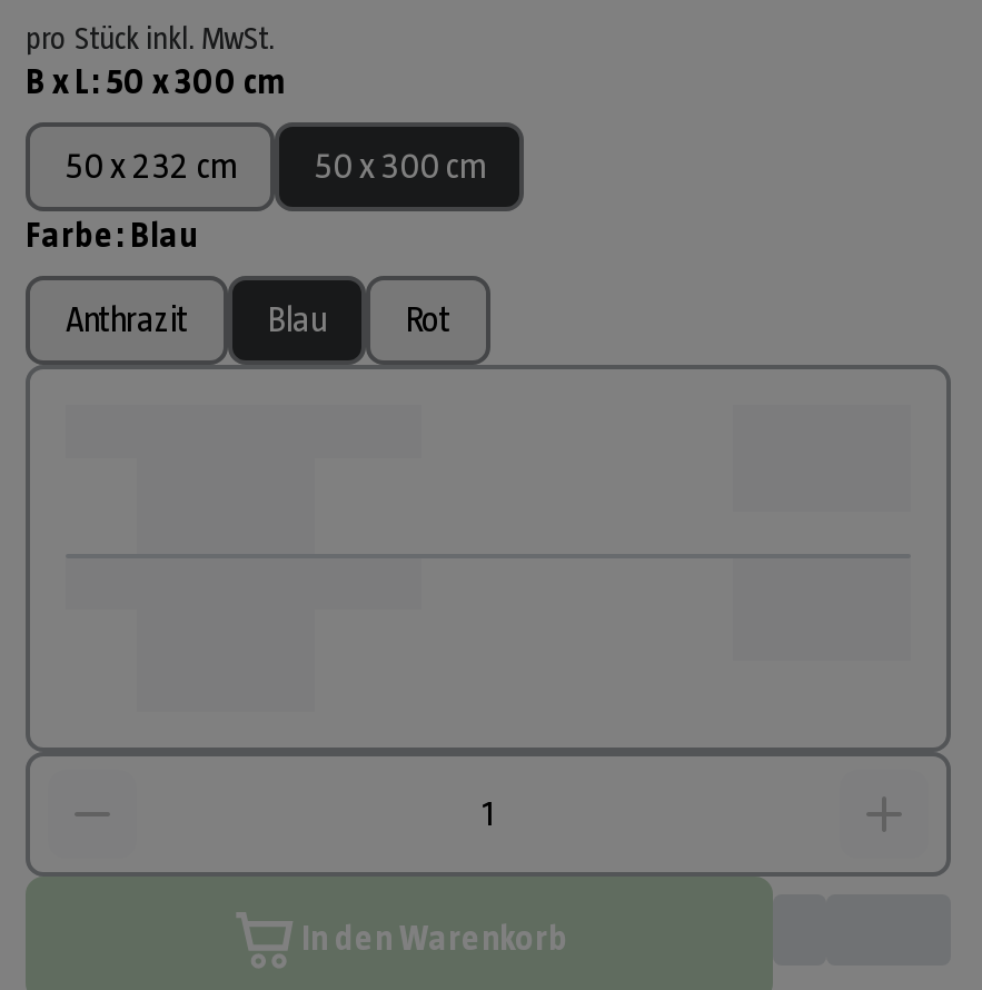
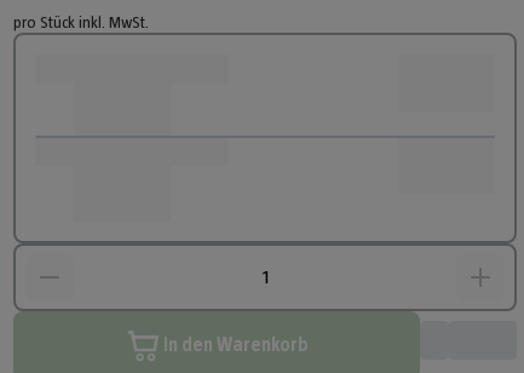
- B x L: 50 x 300 cm
- 50 x 232 cm
- 50 x 300 cm
- Farbe: Blau
- Anthrazit
- Blau
- Rot
